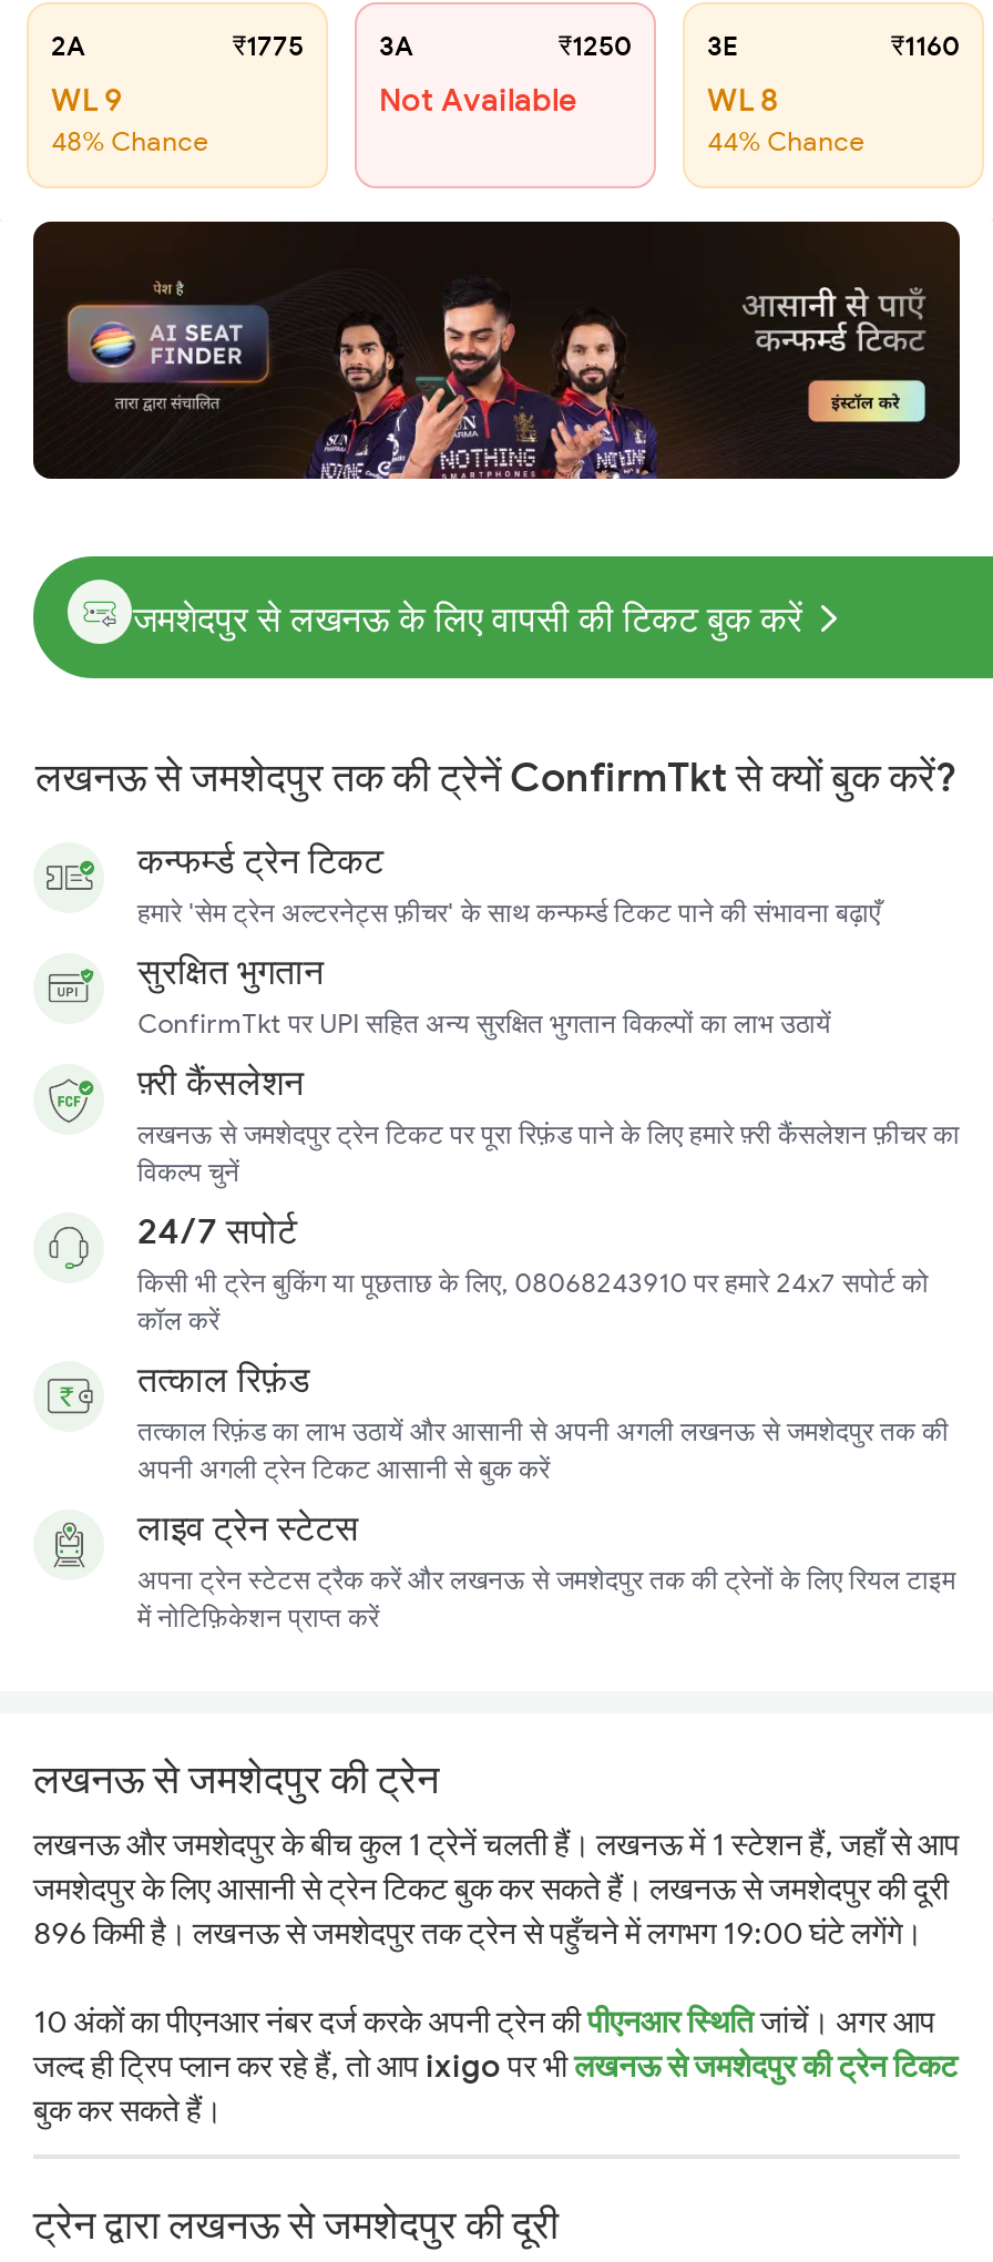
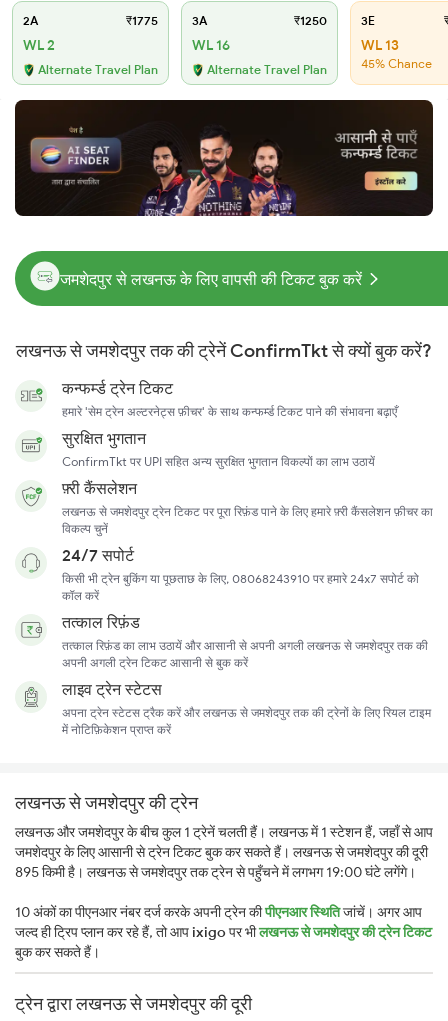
- WL 9
- 48% Chance
+ WL 2
+ Alternate Travel Plan

- Not Available
+ WL 16
+ Alternate Travel Plan

- WL 8
+ WL 13

- 44% Chance
+ 45% Chance

- 896 किमी है। लखनऊ से जमशेदपुर तक ट्रेन से पहुँचने में लगभग 19:00 घंटे लगेंगे।
+ 895 किमी है। लखनऊ से जमशेदपुर तक ट्रेन से पहुँचने में लगभग 19:00 घंटे लगेंगे।
